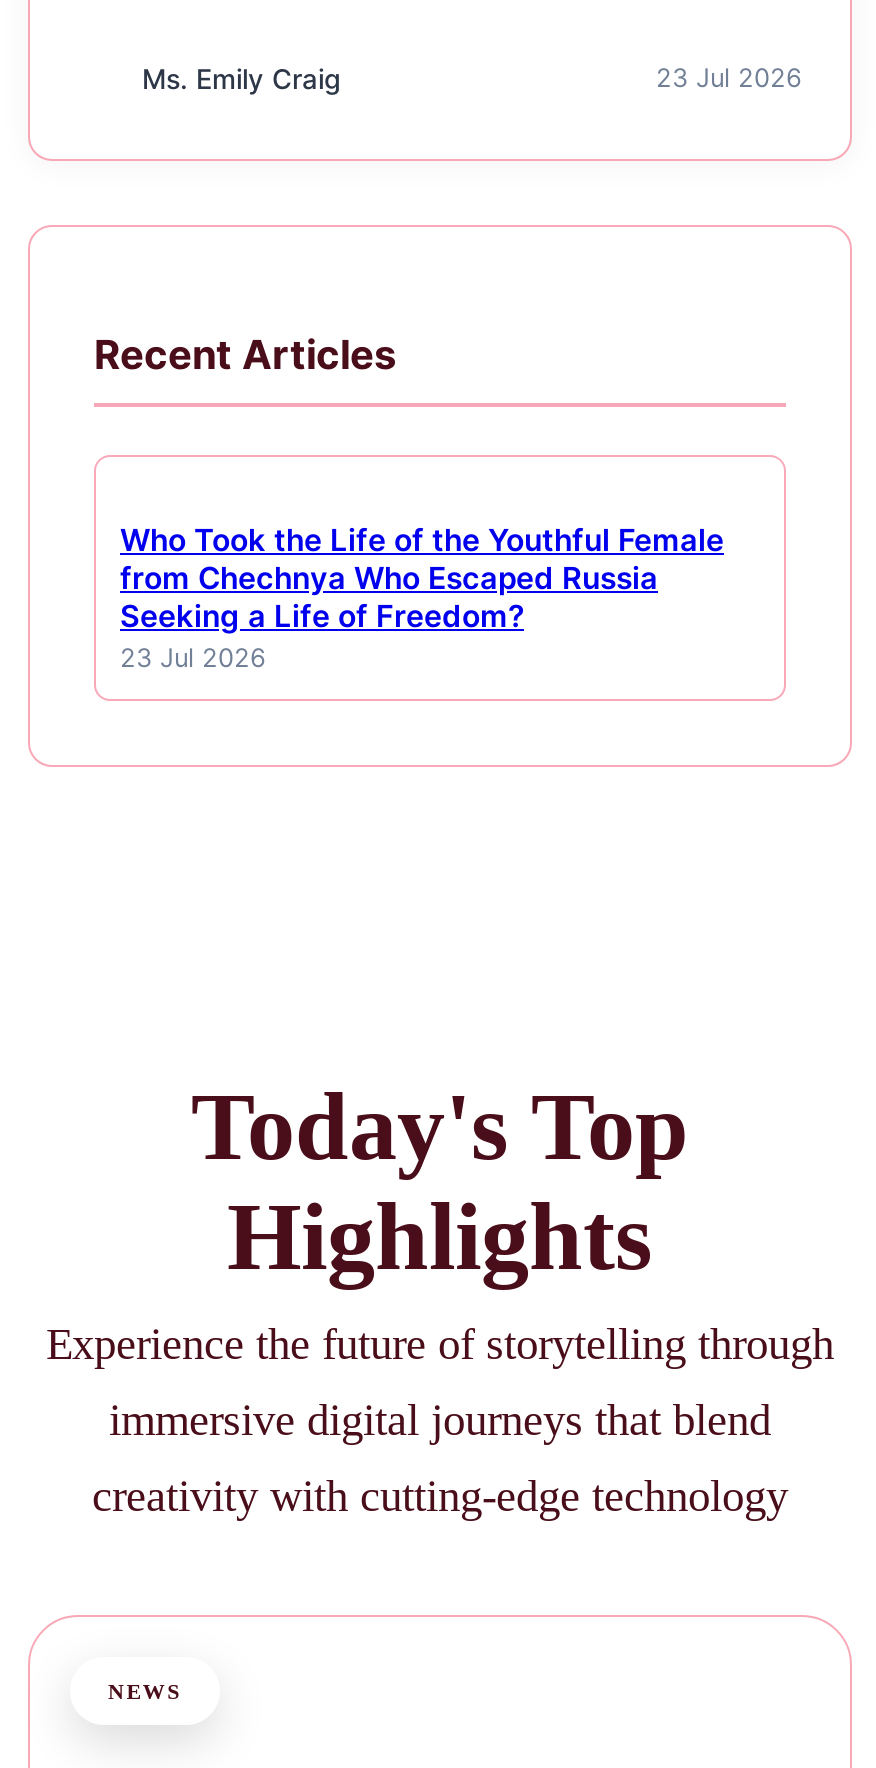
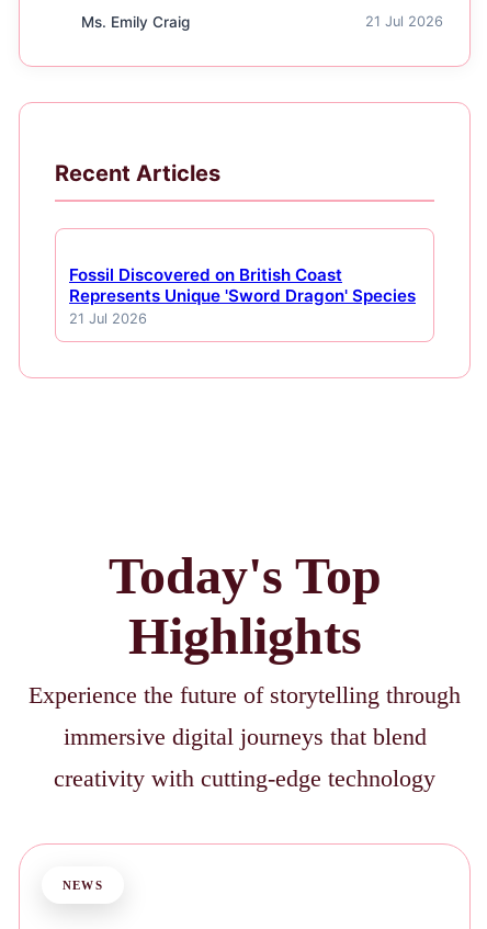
- 23 Jul 2026
+ 21 Jul 2026

- Who Took the Life of the Youthful Female
- from Chechnya Who Escaped Russia
- Seeking a Life of Freedom?
- 23 Jul 2026
+ Fossil Discovered on British Coast
+ Represents Unique 'Sword Dragon' Species
+ 21 Jul 2026
